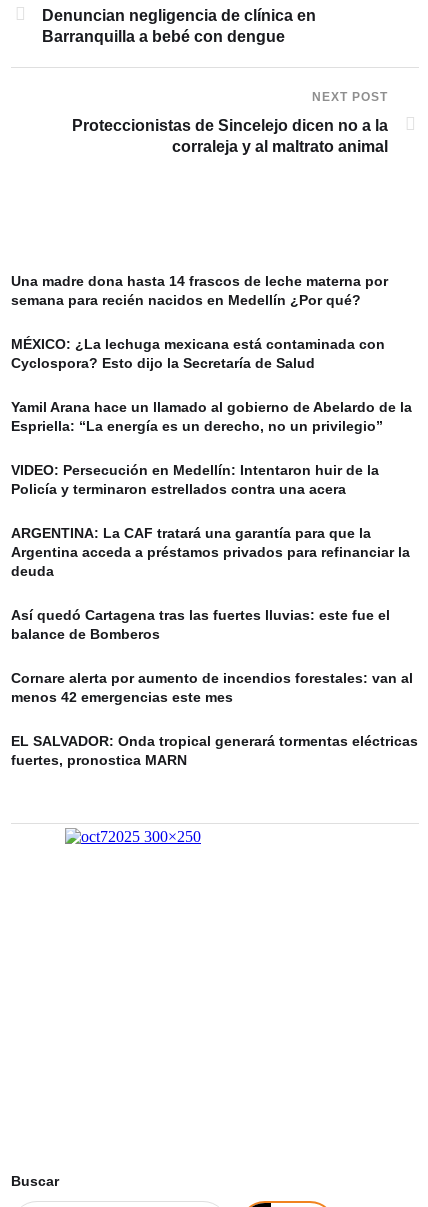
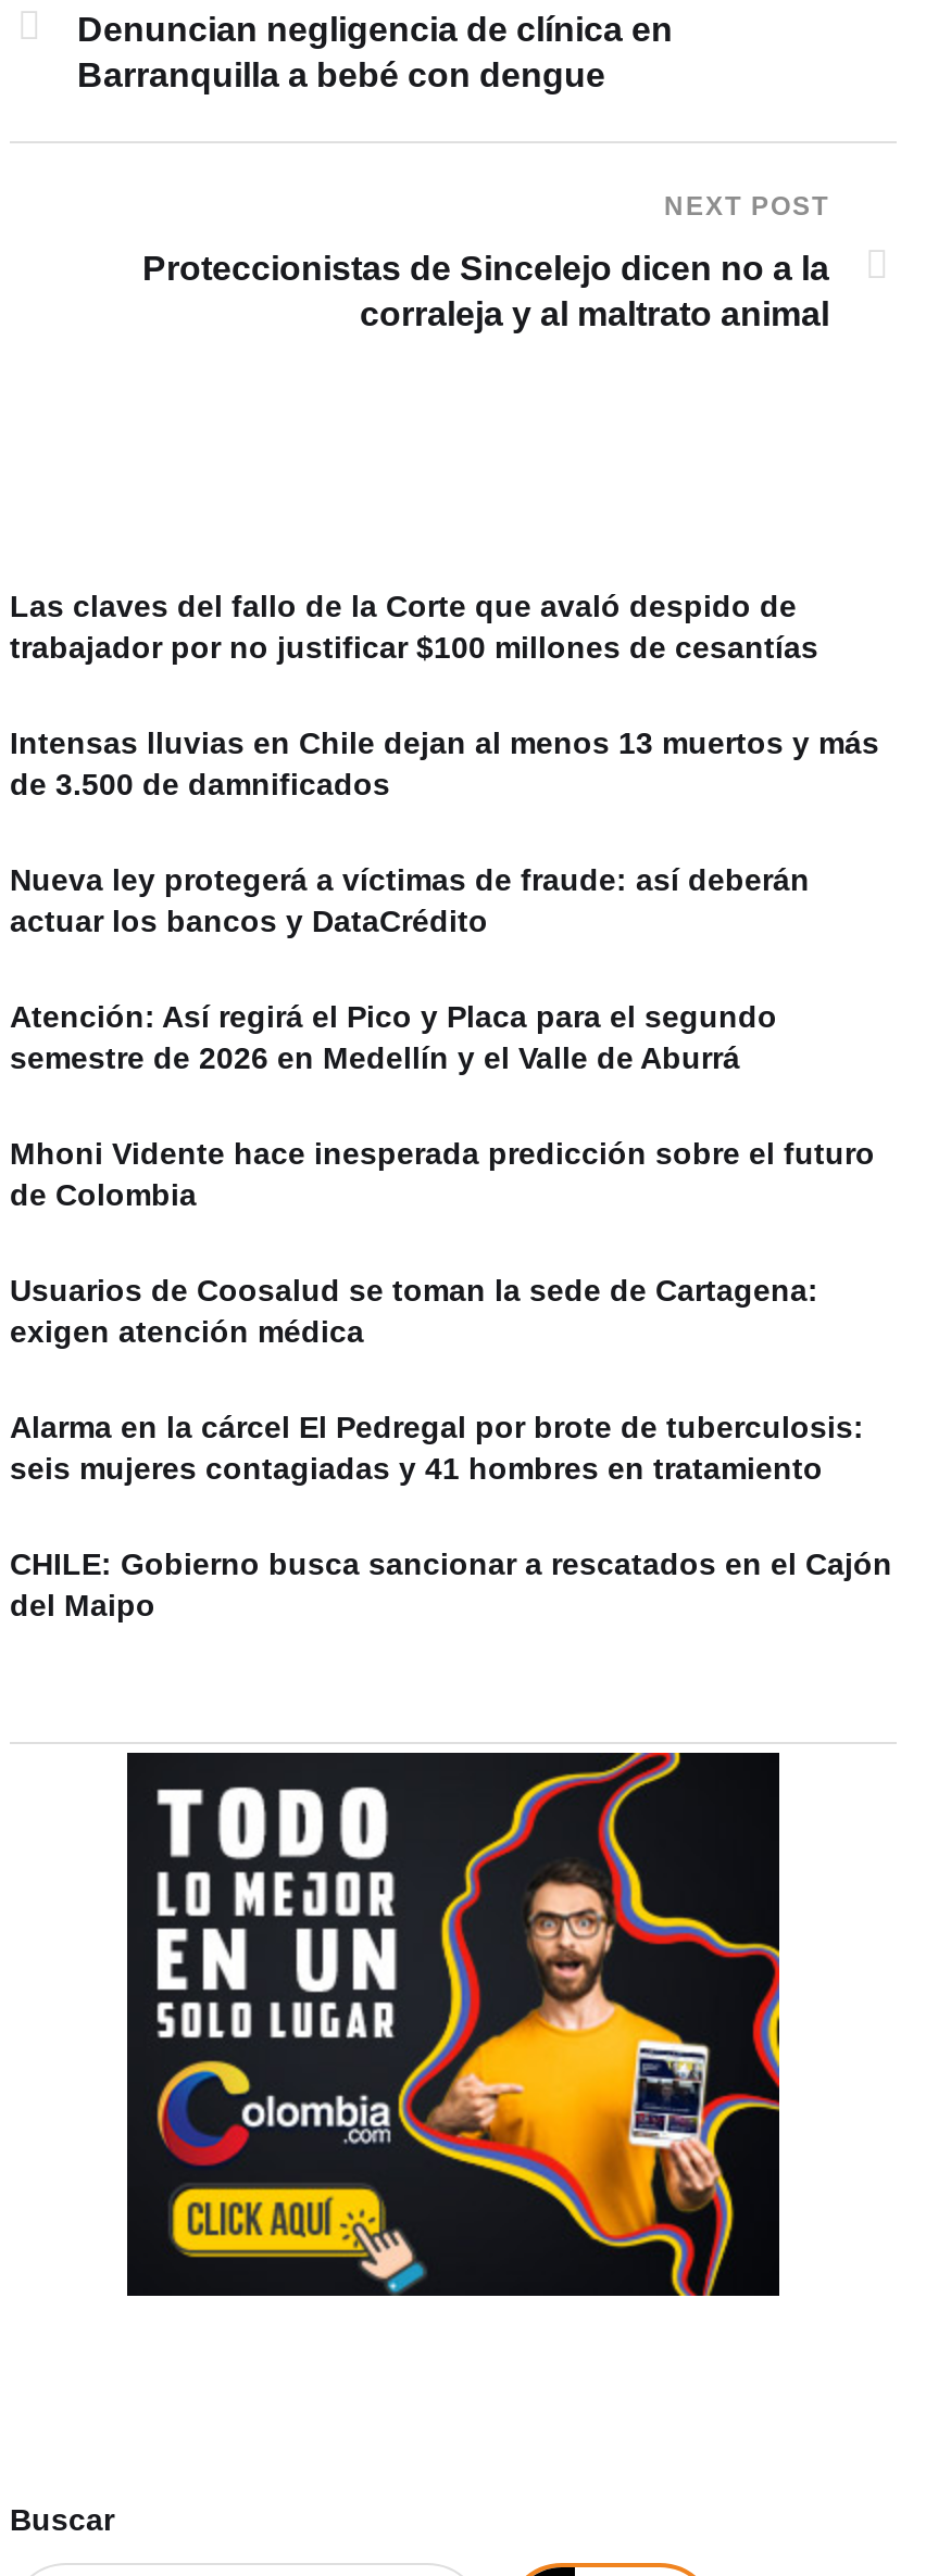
+ [image]

- Una madre dona hasta 14 frascos de leche materna por
- semana para recién nacidos en Medellín ¿Por qué?
+ Las claves del fallo de la Corte que avaló despido de
+ trabajador por no justificar $100 millones de cesantías

- MÉXICO: ¿La lechuga mexicana está contaminada con
- Cyclospora? Esto dijo la Secretaría de Salud
+ Intensas lluvias en Chile dejan al menos 13 muertos y más
+ de 3.500 de damnificados

- Yamil Arana hace un llamado al gobierno de Abelardo de la
- Espriella: “La energía es un derecho, no un privilegio”
+ Nueva ley protegerá a víctimas de fraude: así deberán
+ actuar los bancos y DataCrédito

- VIDEO: Persecución en Medellín: Intentaron huir de la
- Policía y terminaron estrellados contra una acera
+ Atención: Así regirá el Pico y Placa para el segundo
+ semestre de 2026 en Medellín y el Valle de Aburrá

- ARGENTINA: La CAF tratará una garantía para que la
- Argentina acceda a préstamos privados para refinanciar la
- deuda
+ Mhoni Vidente hace inesperada predicción sobre el futuro
+ de Colombia

- Así quedó Cartagena tras las fuertes lluvias: este fue el
- balance de Bomberos
+ Usuarios de Coosalud se toman la sede de Cartagena:
+ exigen atención médica

- Cornare alerta por aumento de incendios forestales: van al
- menos 42 emergencias este mes
+ Alarma en la cárcel El Pedregal por brote de tuberculosis:
+ seis mujeres contagiadas y 41 hombres en tratamiento

- EL SALVADOR: Onda tropical generará tormentas eléctricas
- fuertes, pronostica MARN
+ CHILE: Gobierno busca sancionar a rescatados en el Cajón
+ del Maipo
